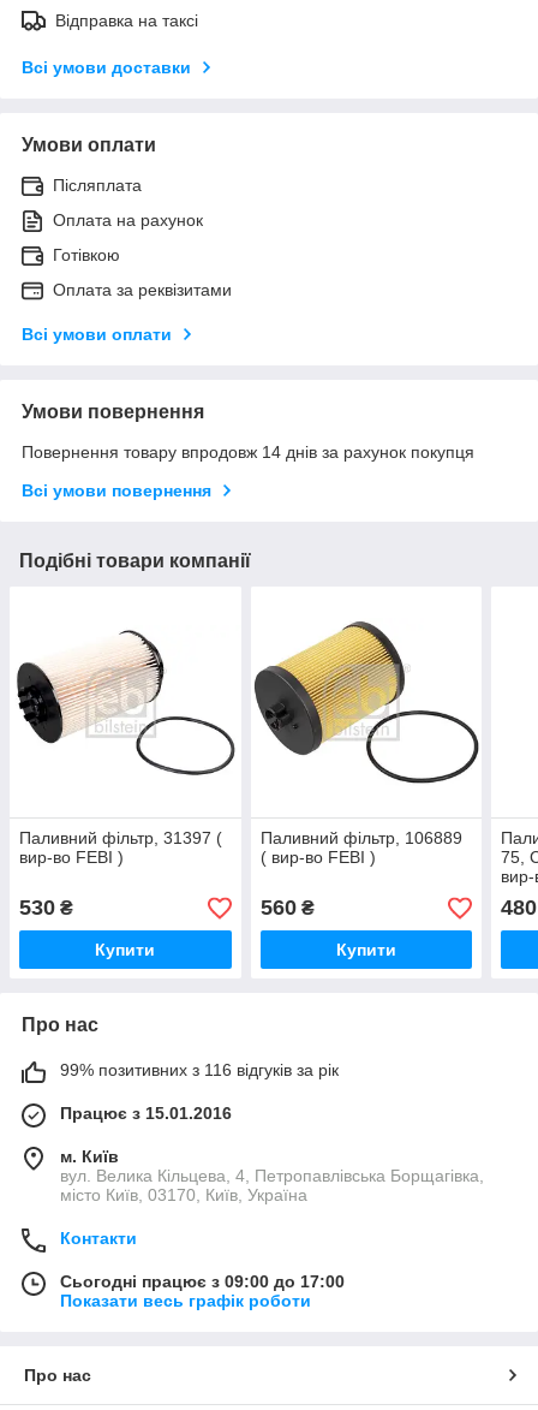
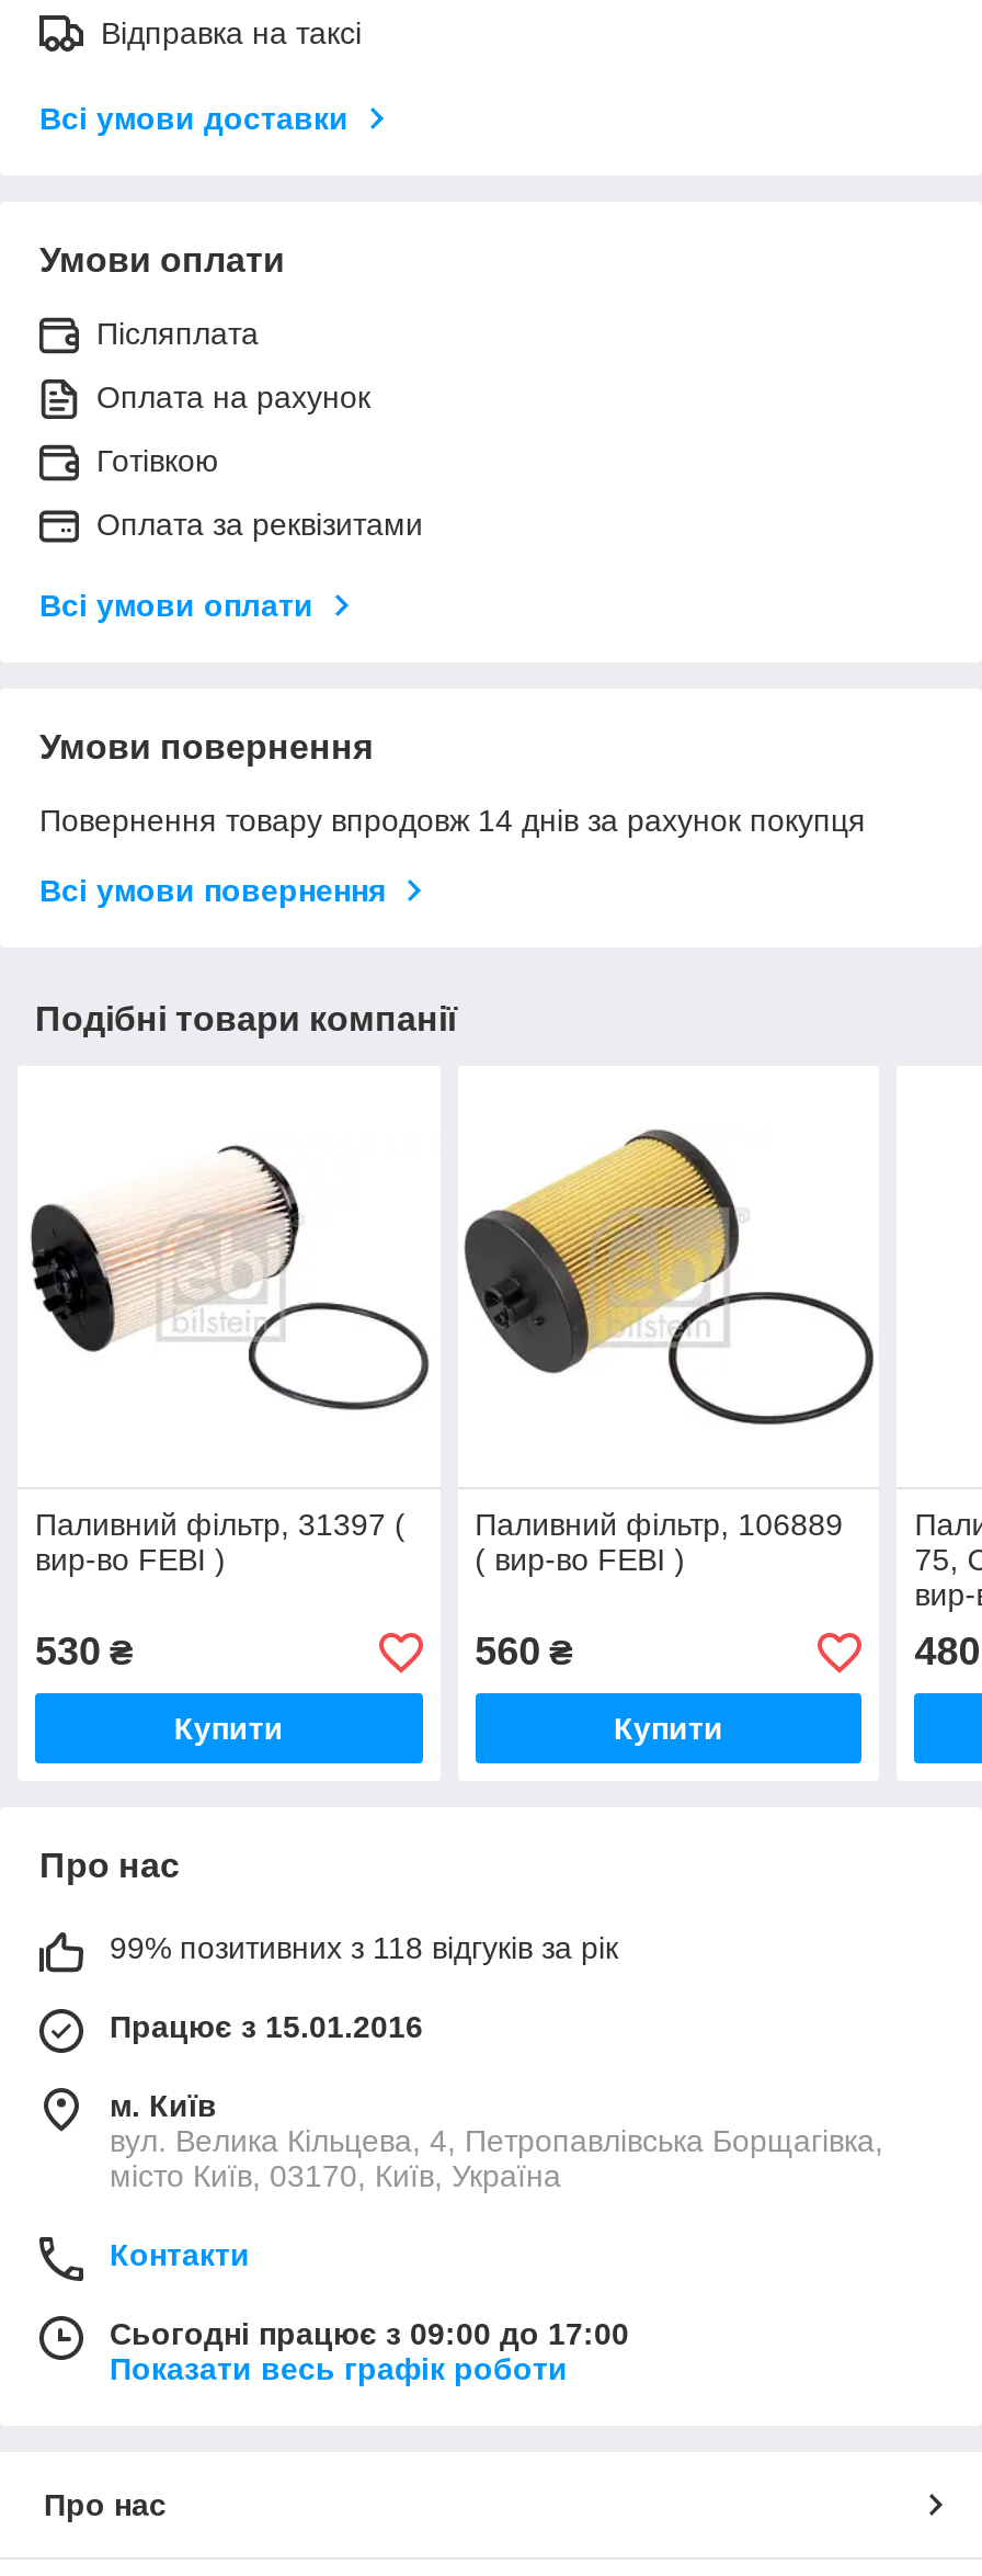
- 99% позитивних з 116 відгуків за рік
+ 99% позитивних з 118 відгуків за рік
